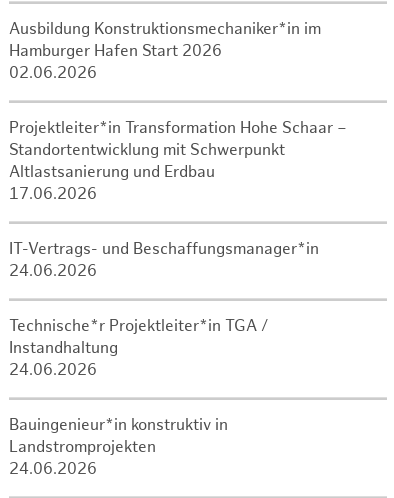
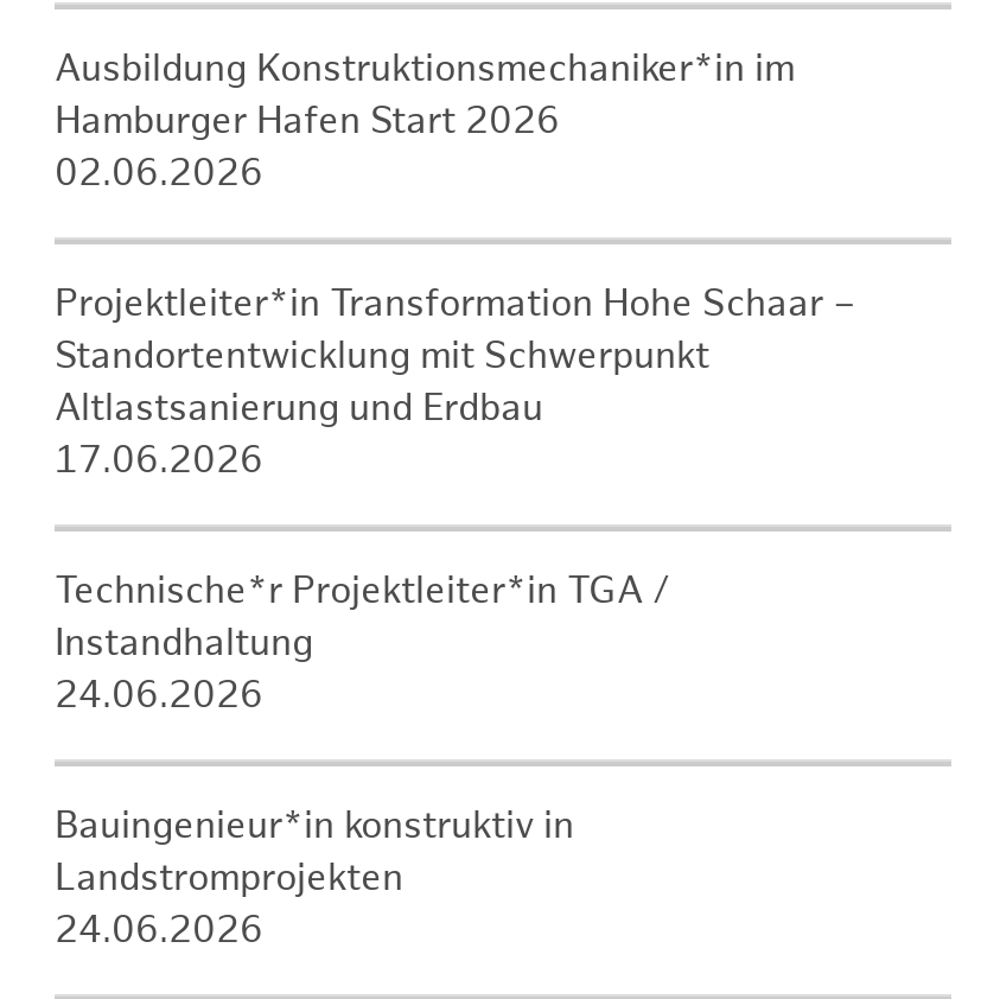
- IT-Vertrags- und Beschaffungsmanager*in
- 24.06.2026
